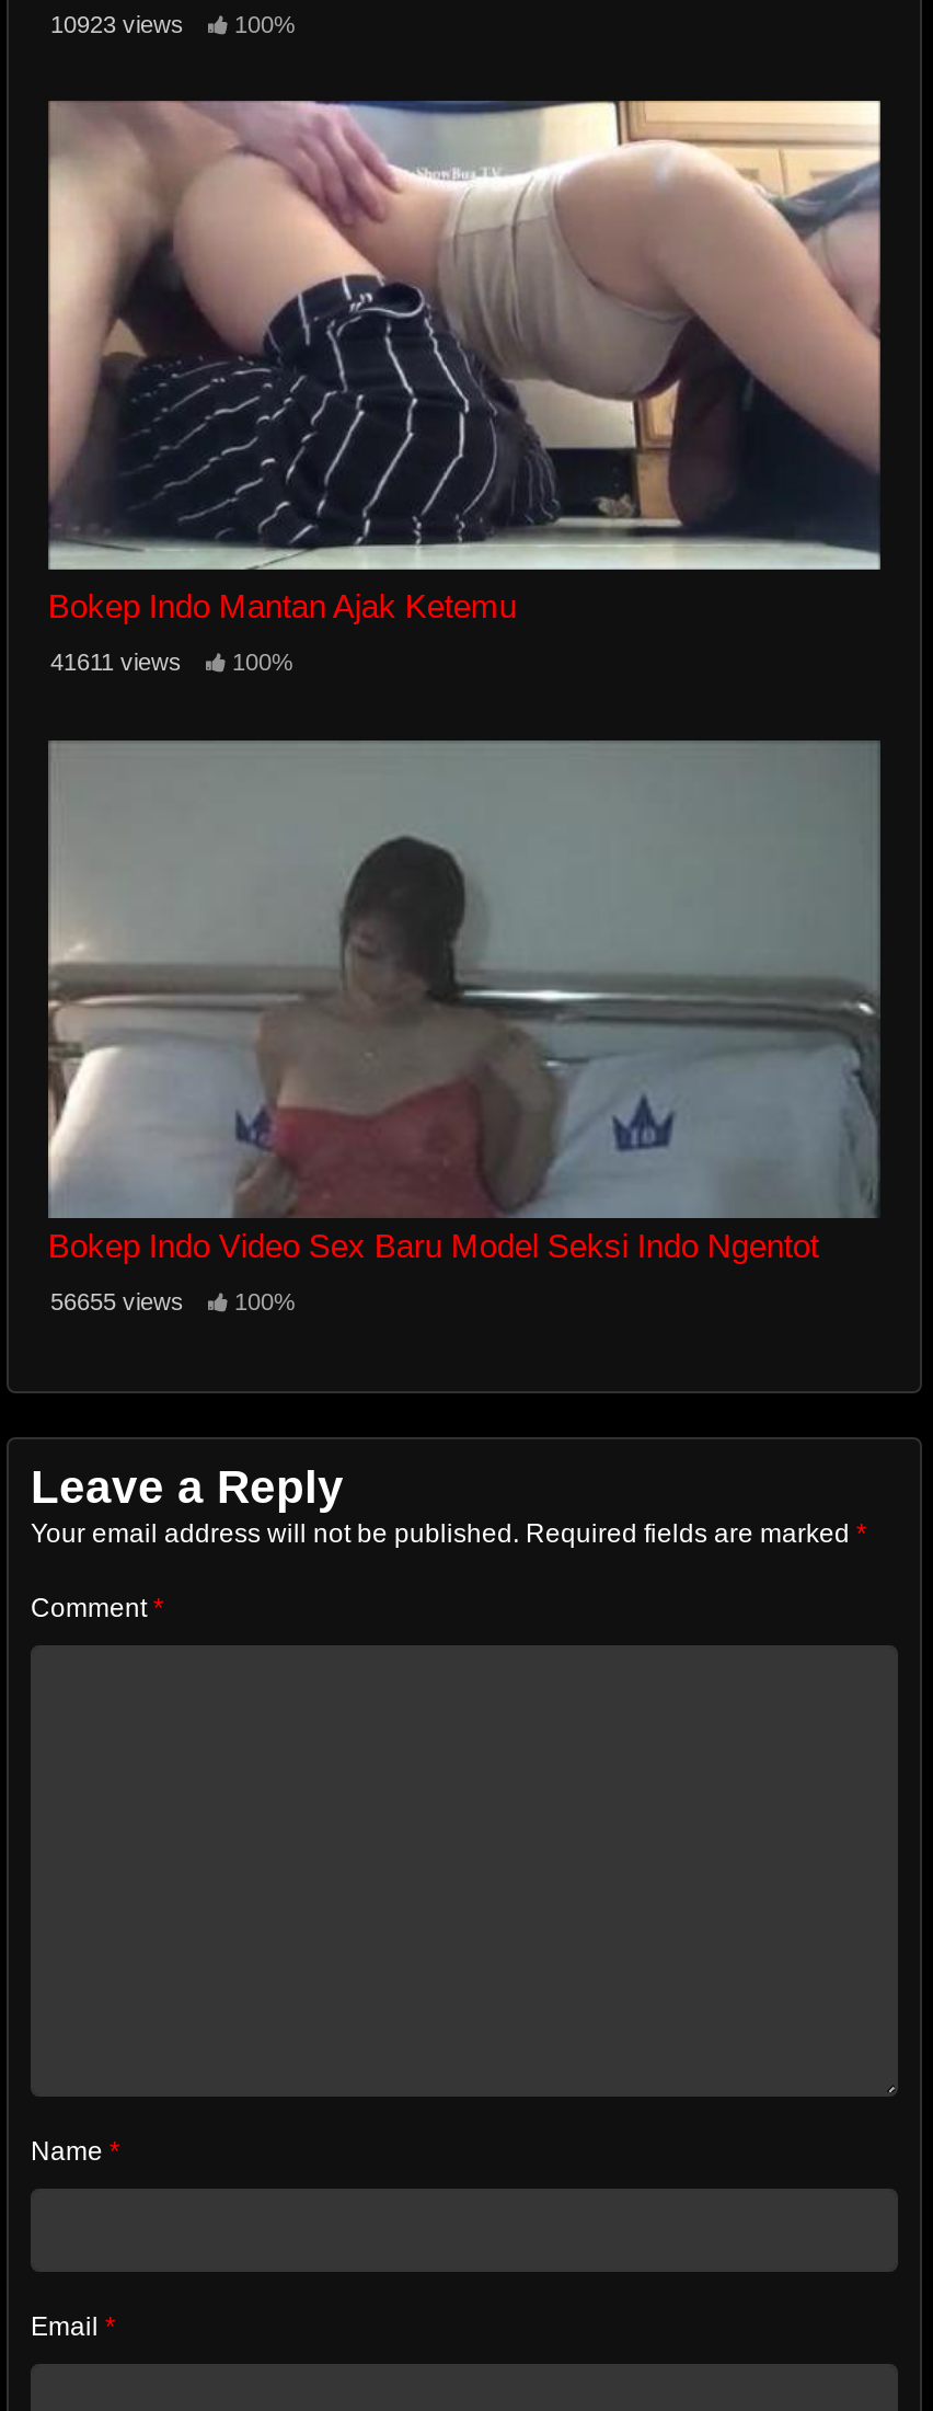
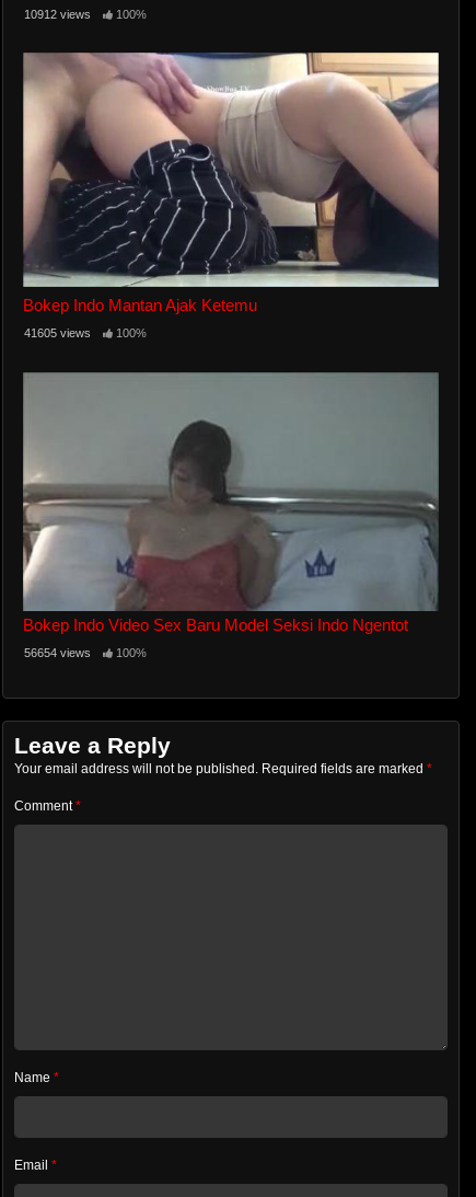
- 10923 views 100%
+ 10912 views 100%

- 41611 views 100%
+ 41605 views 100%

- 56655 views 100%
+ 56654 views 100%
